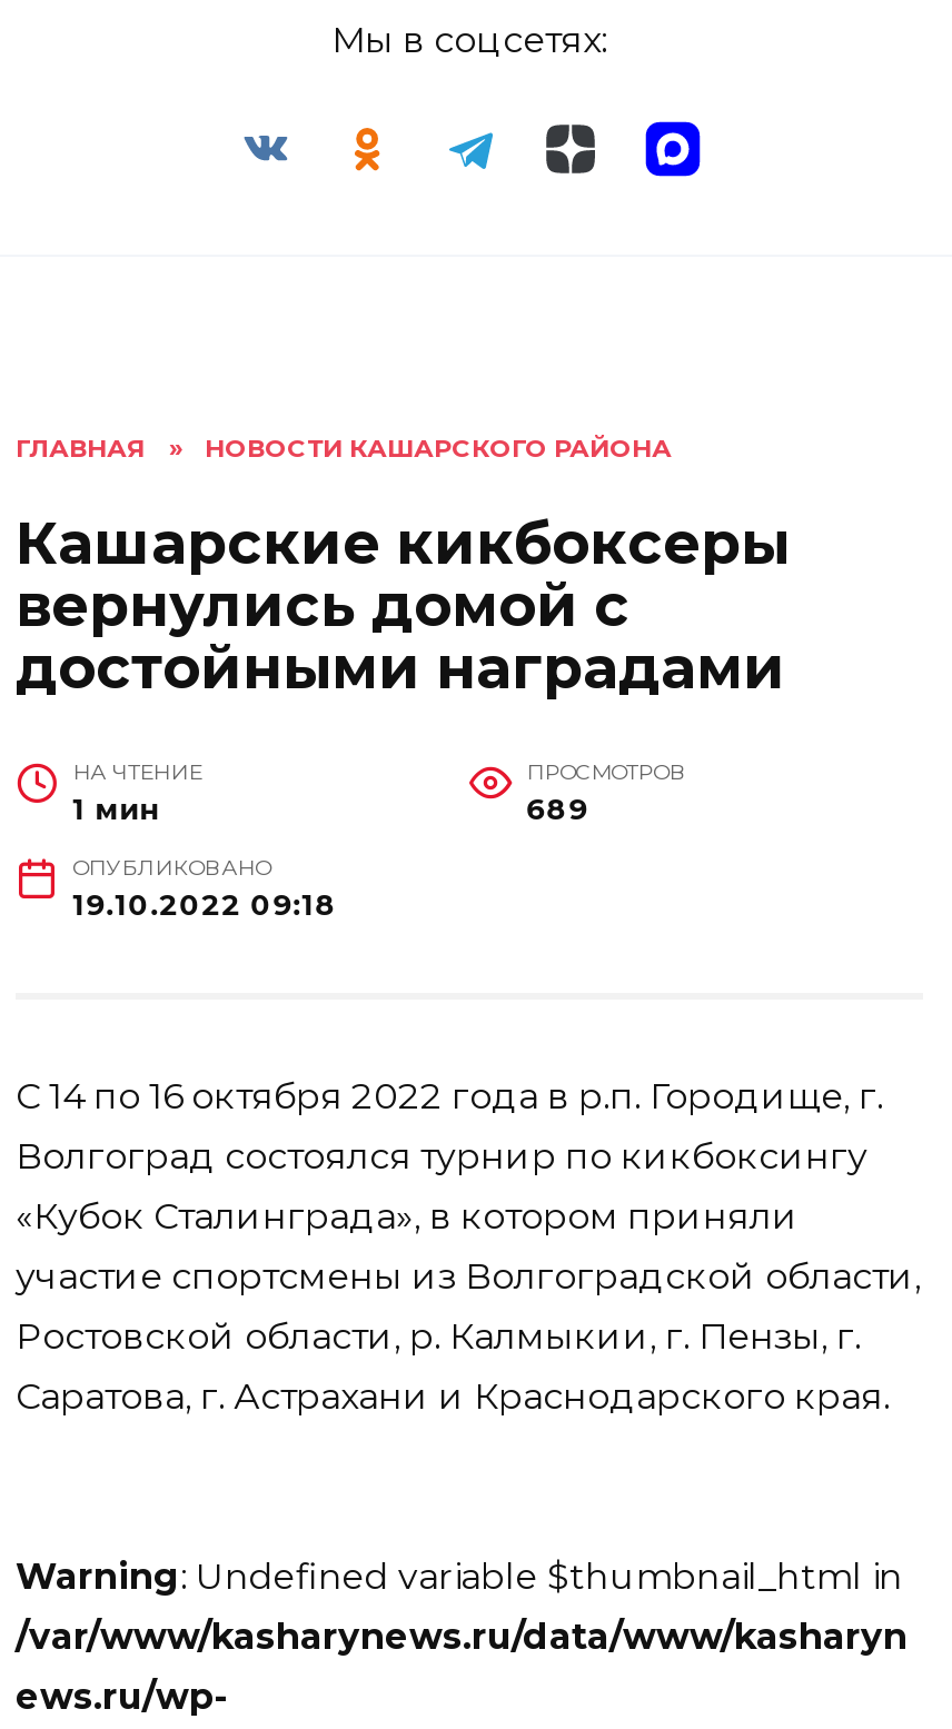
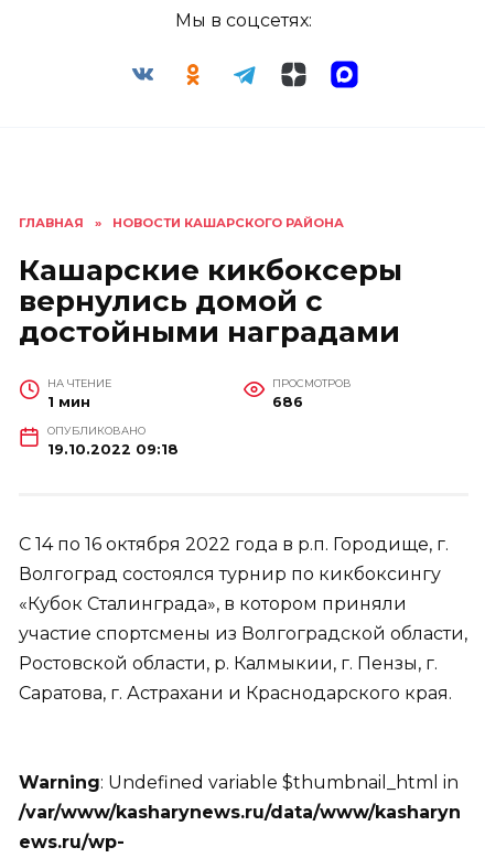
- 689
+ 686
